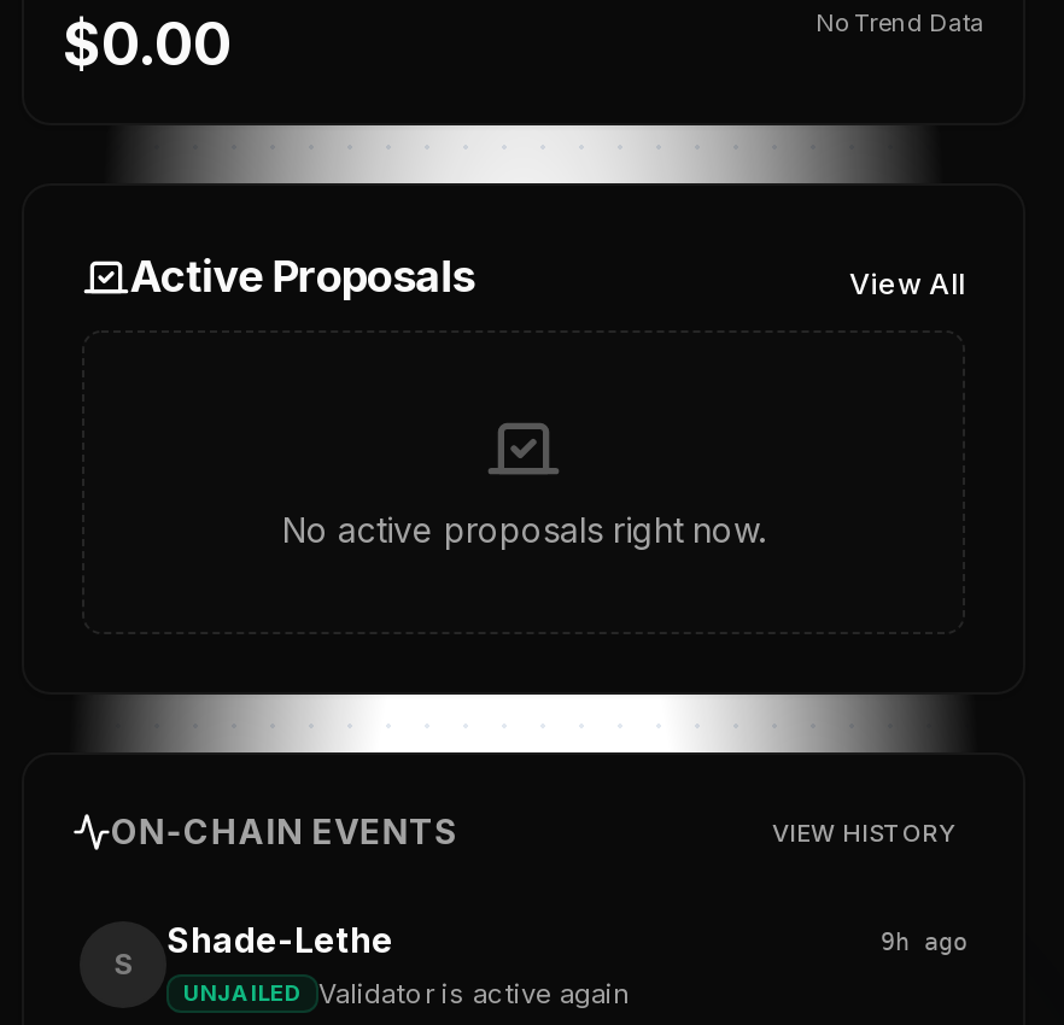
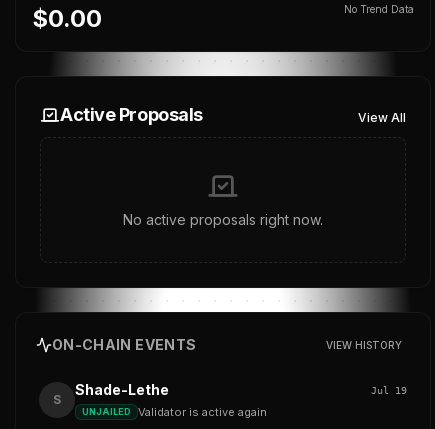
- 9h ago
+ Jul 19
